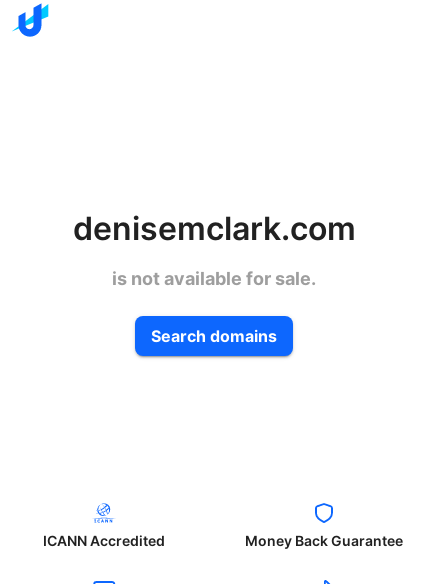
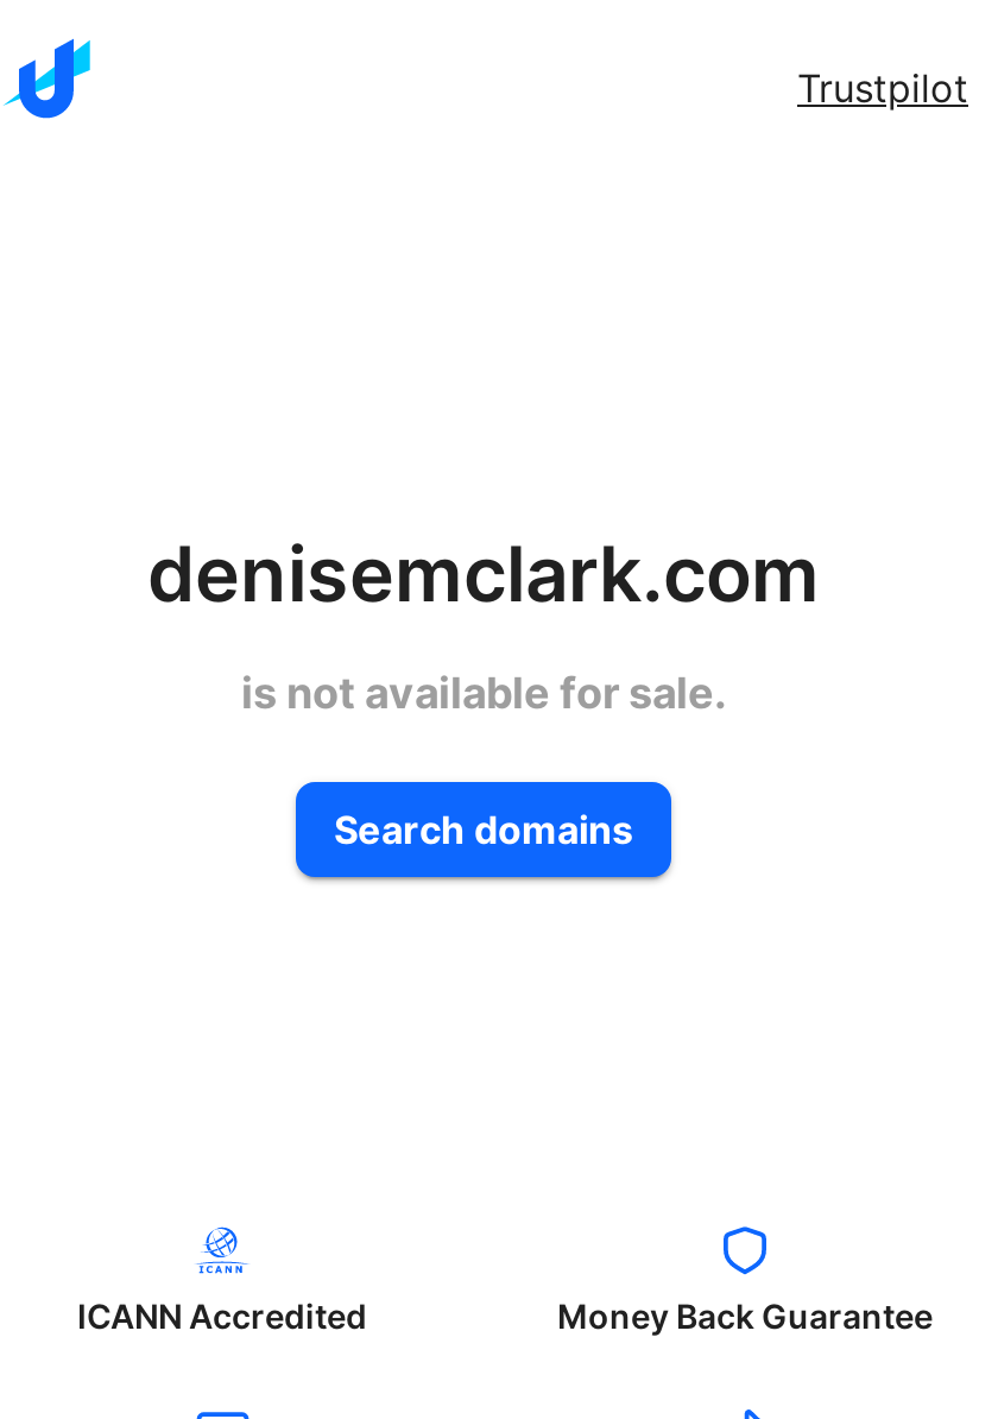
+ Trustpilot
